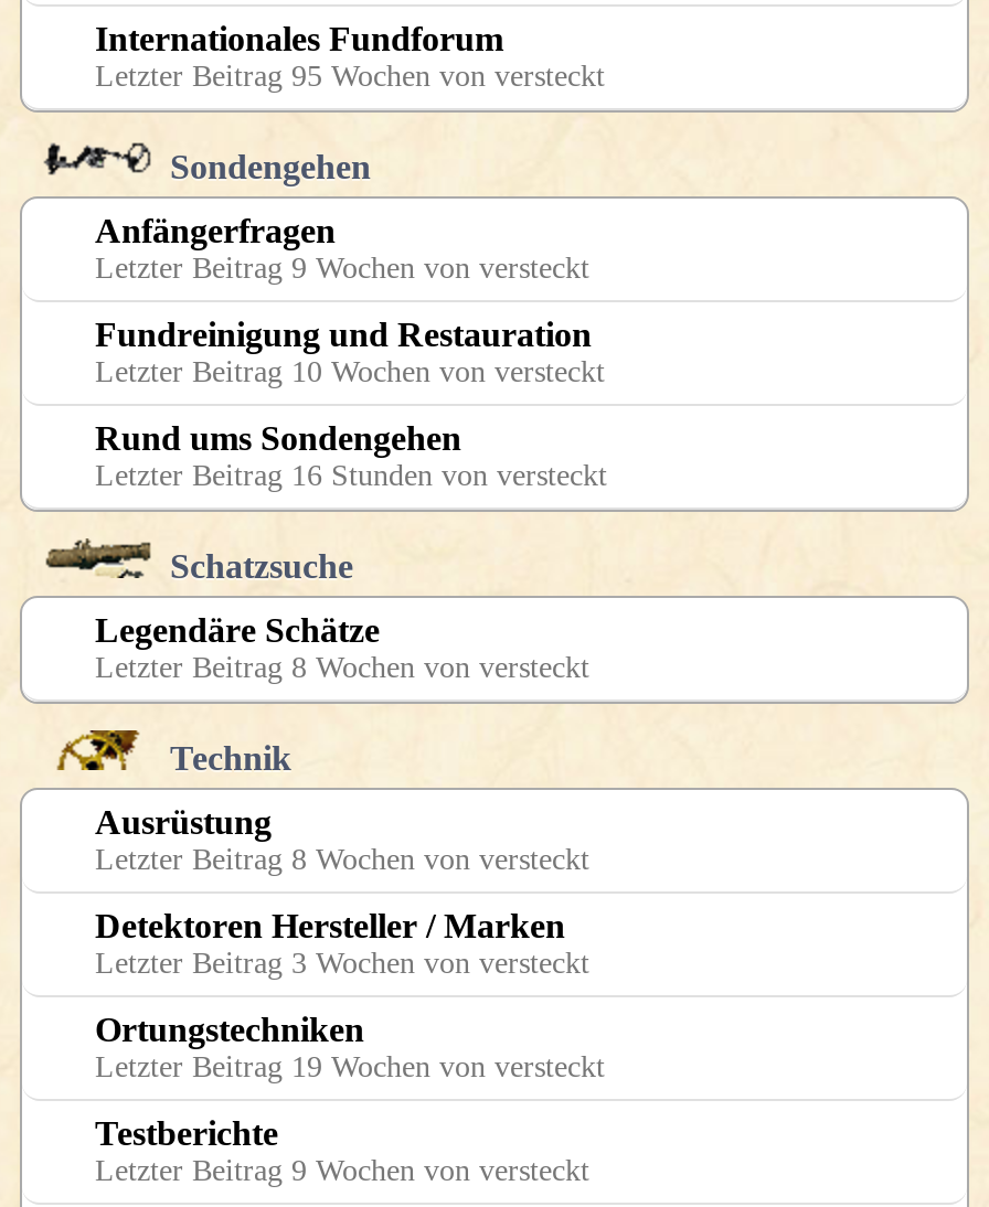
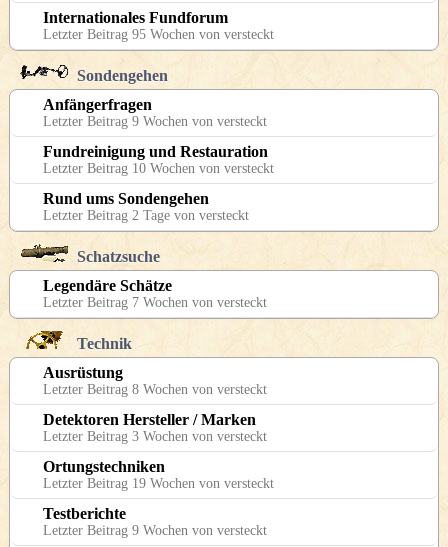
- Letzter Beitrag 16 Stunden von versteckt
+ Letzter Beitrag 2 Tage von versteckt

- Letzter Beitrag 8 Wochen von versteckt
+ Letzter Beitrag 7 Wochen von versteckt
